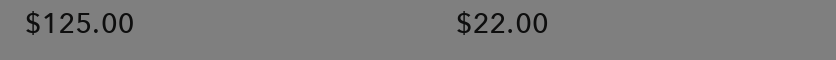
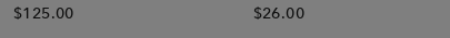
- $22.00
+ $26.00
